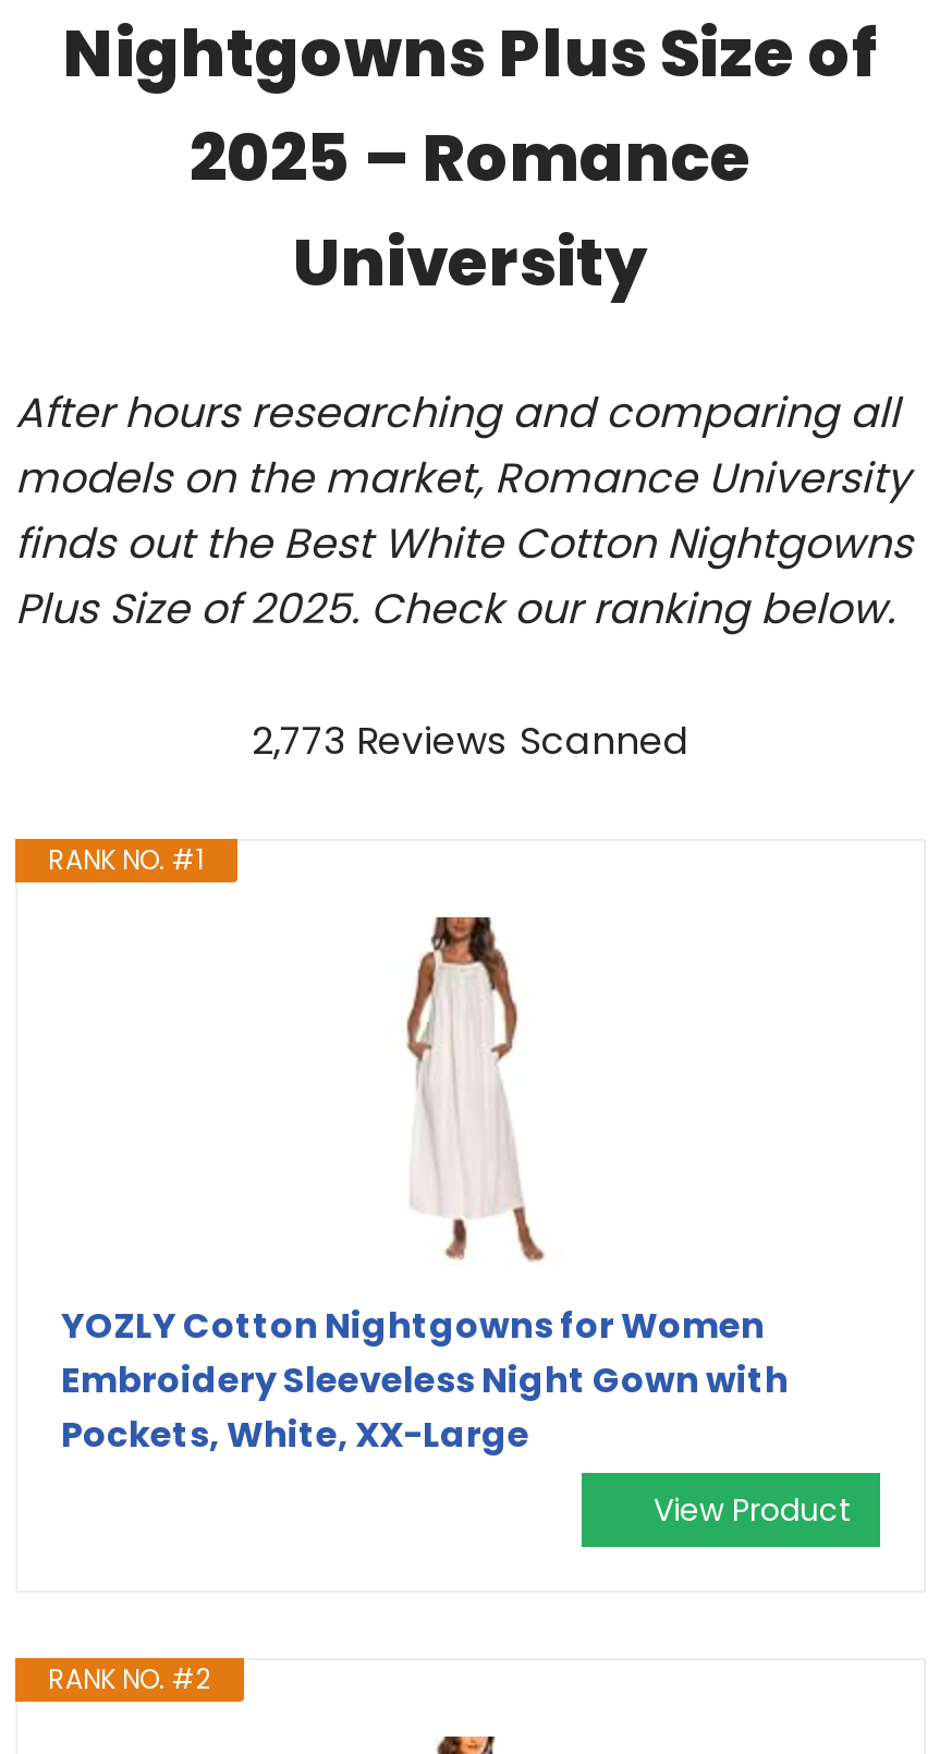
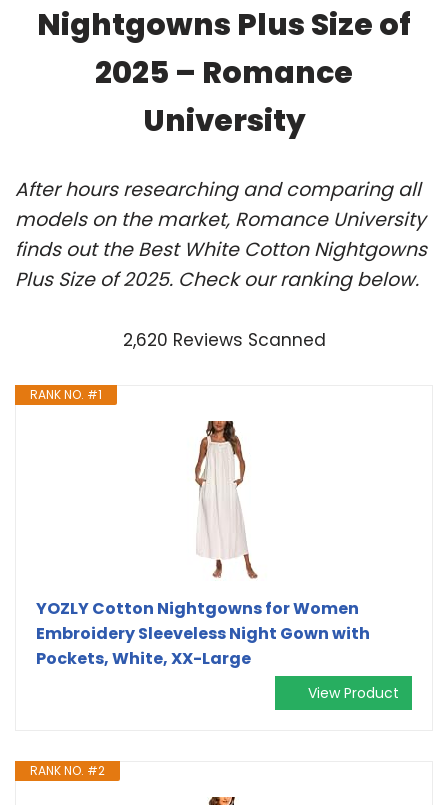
- 2,773 Reviews Scanned
+ 2,620 Reviews Scanned
